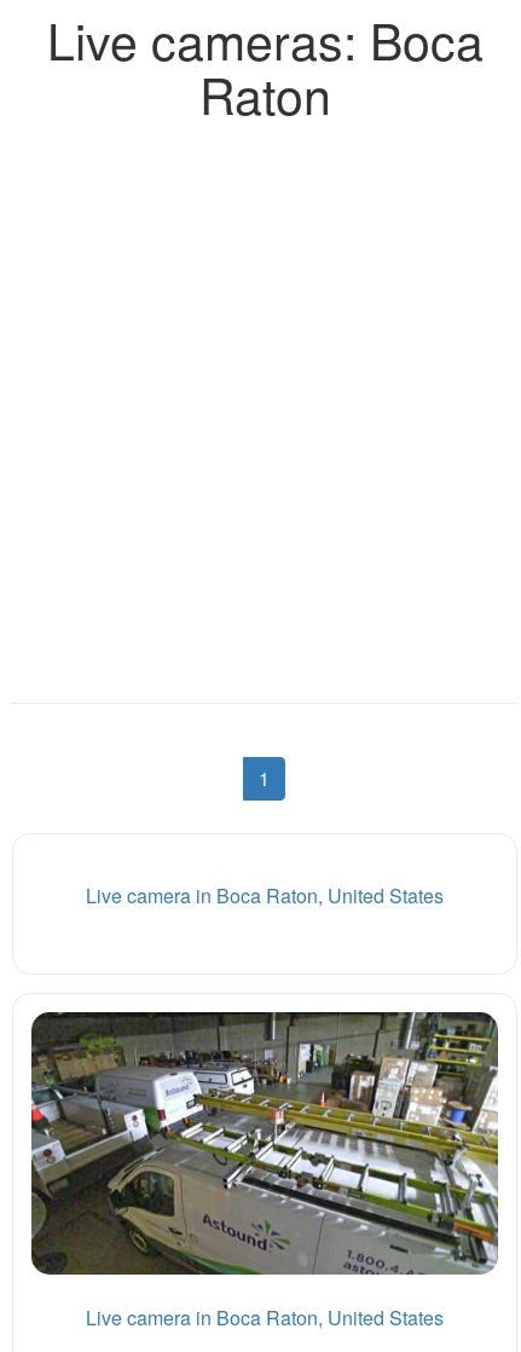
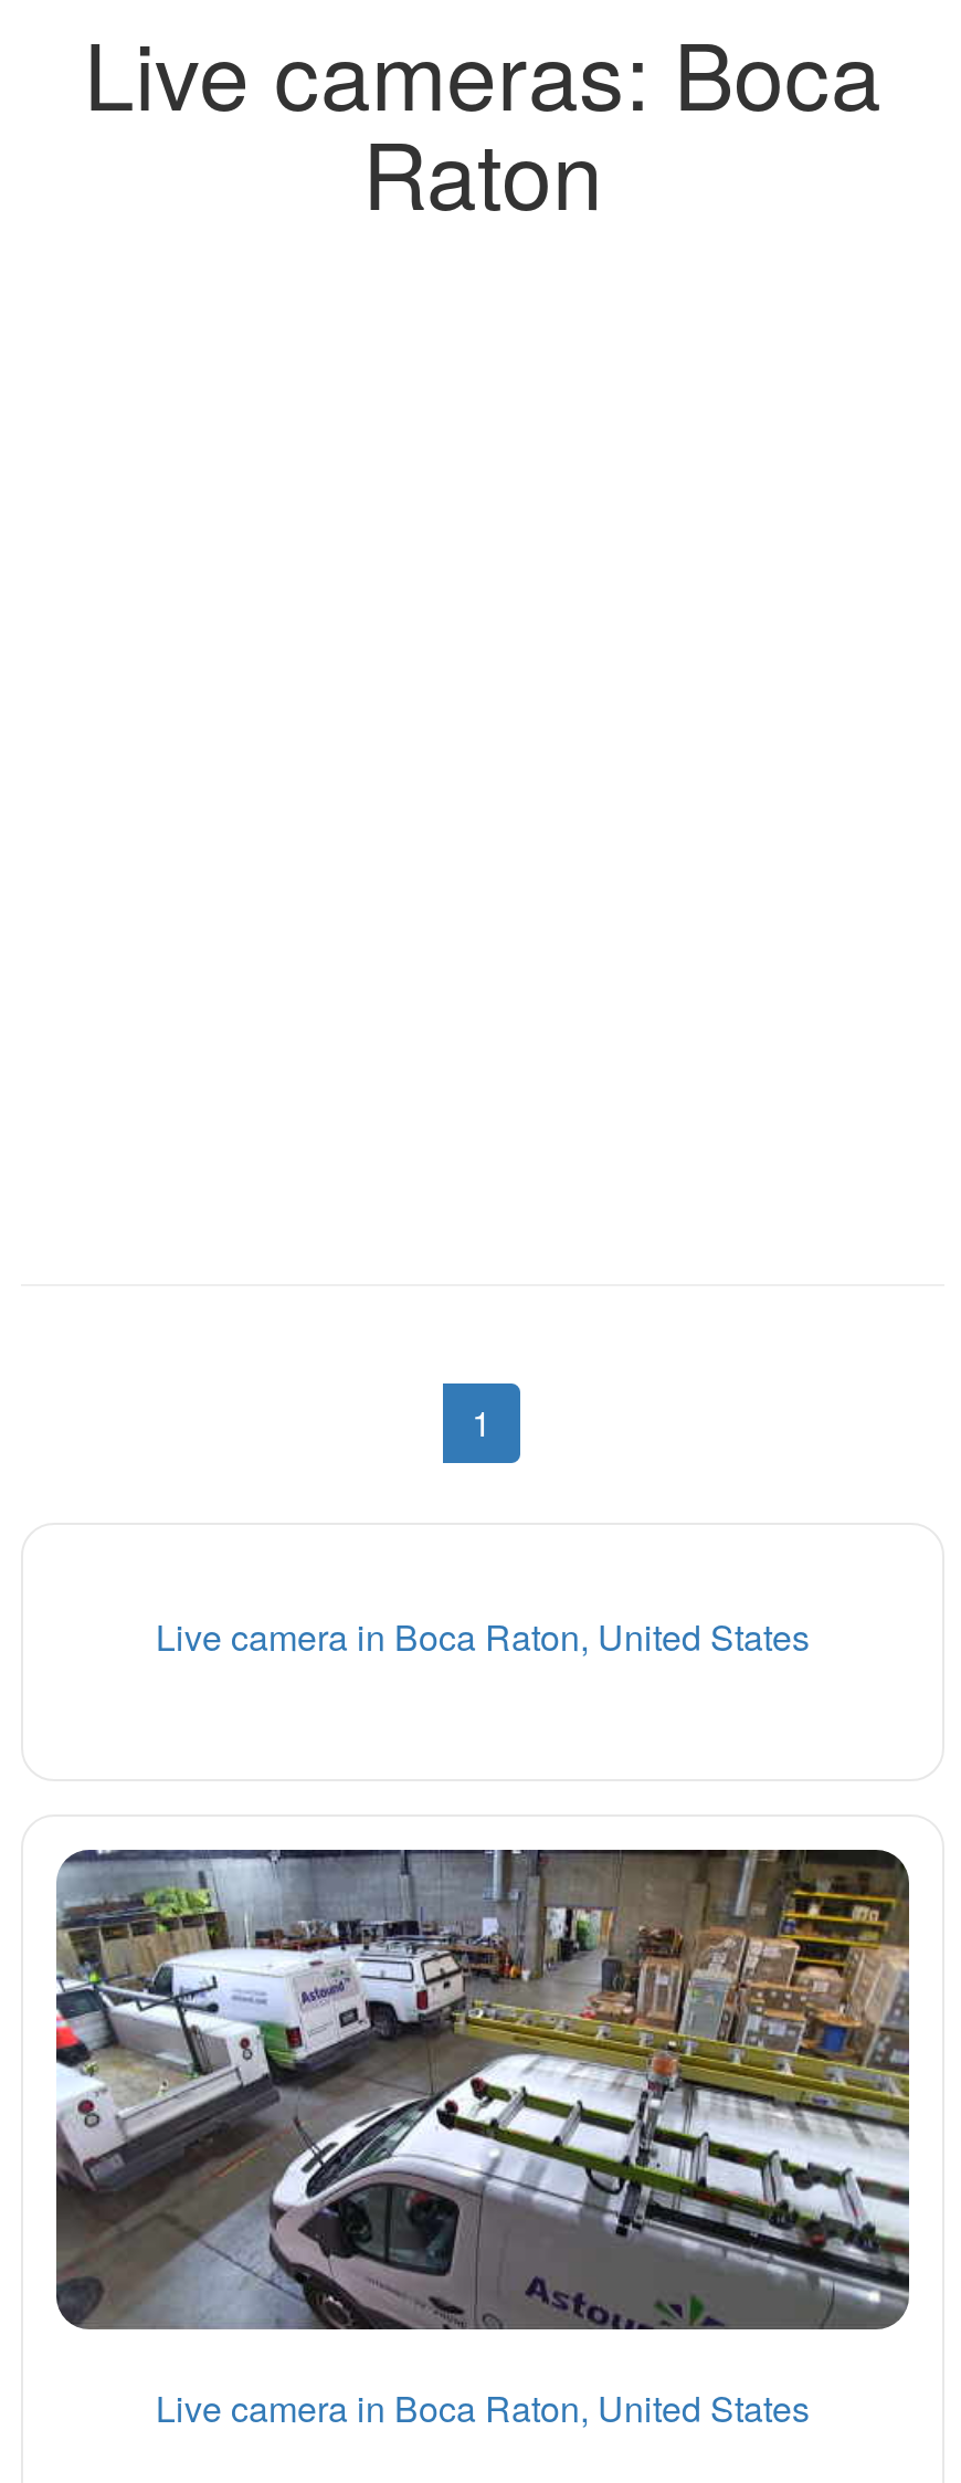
- [image]
+ [image]
